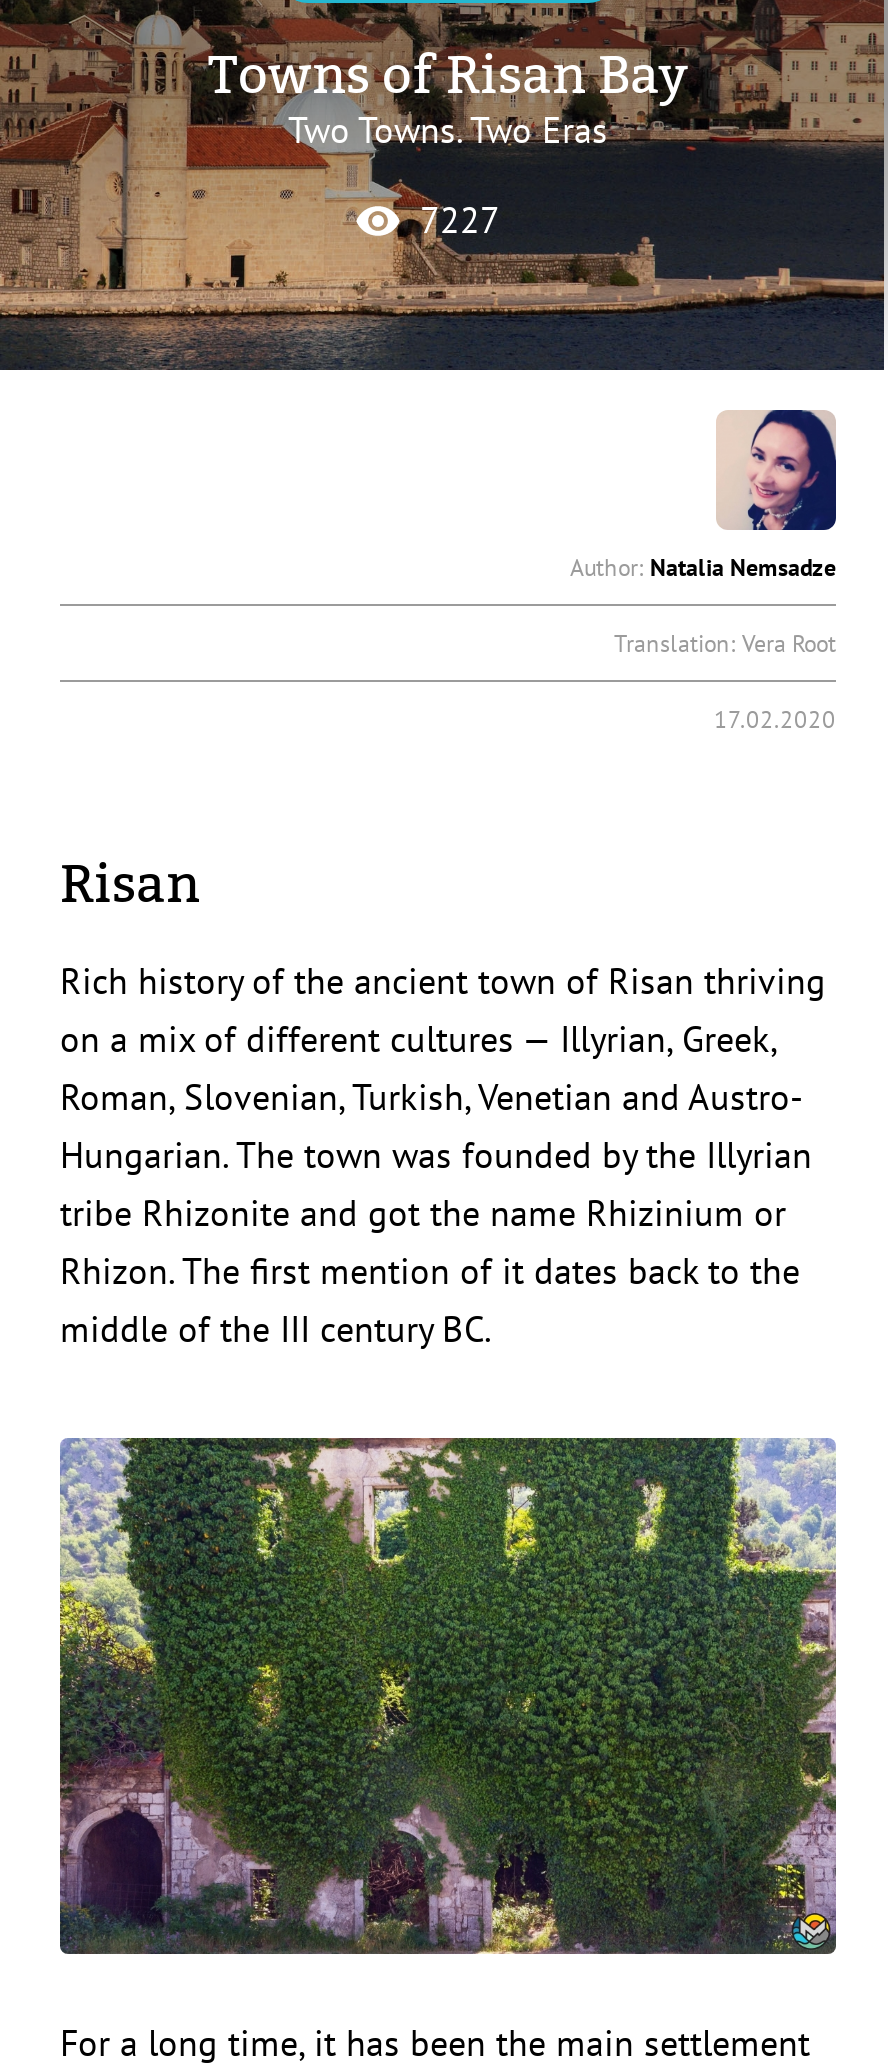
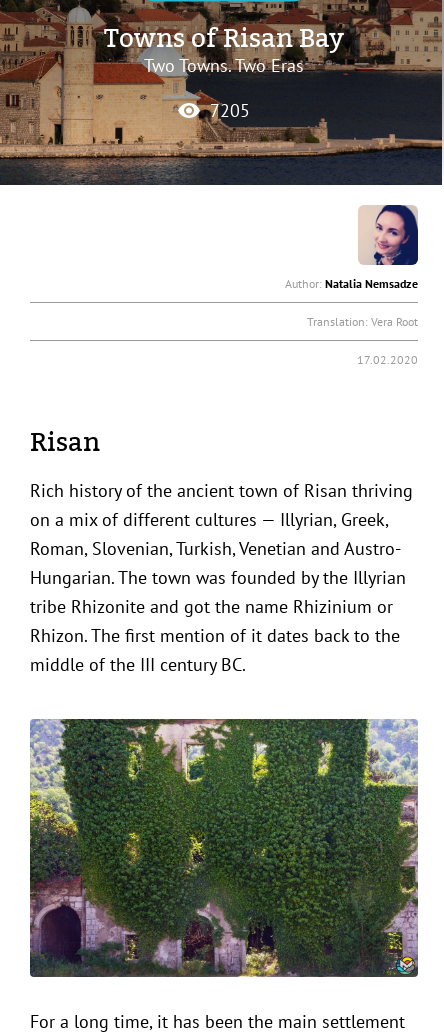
- 7227
+ 7205
